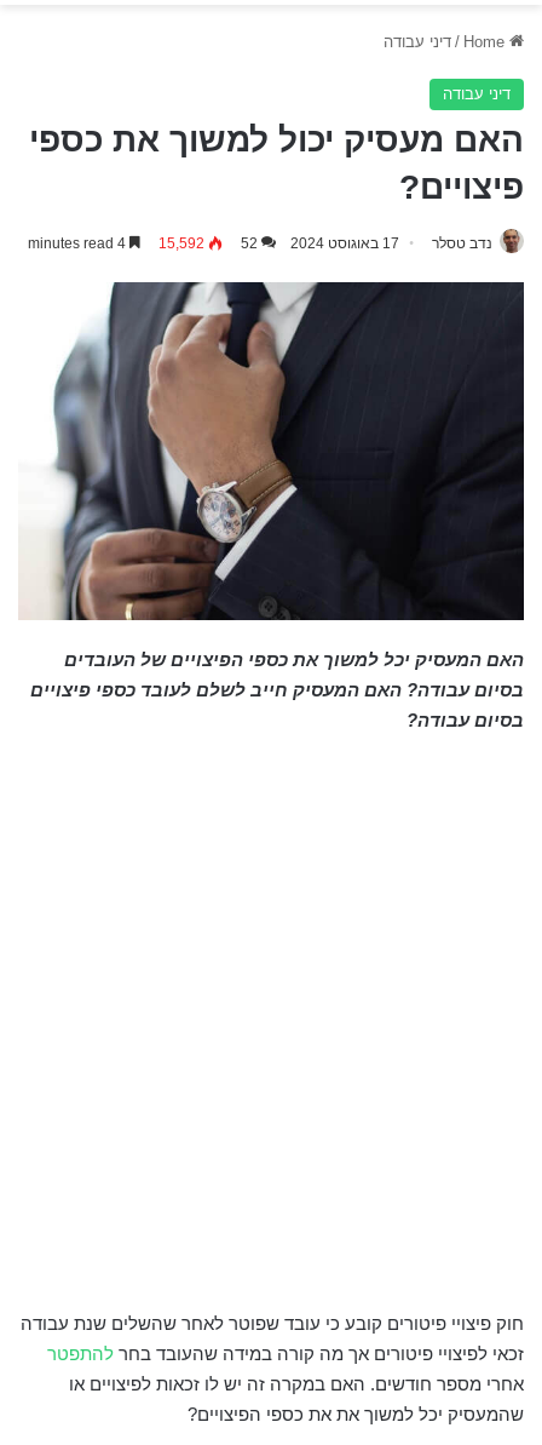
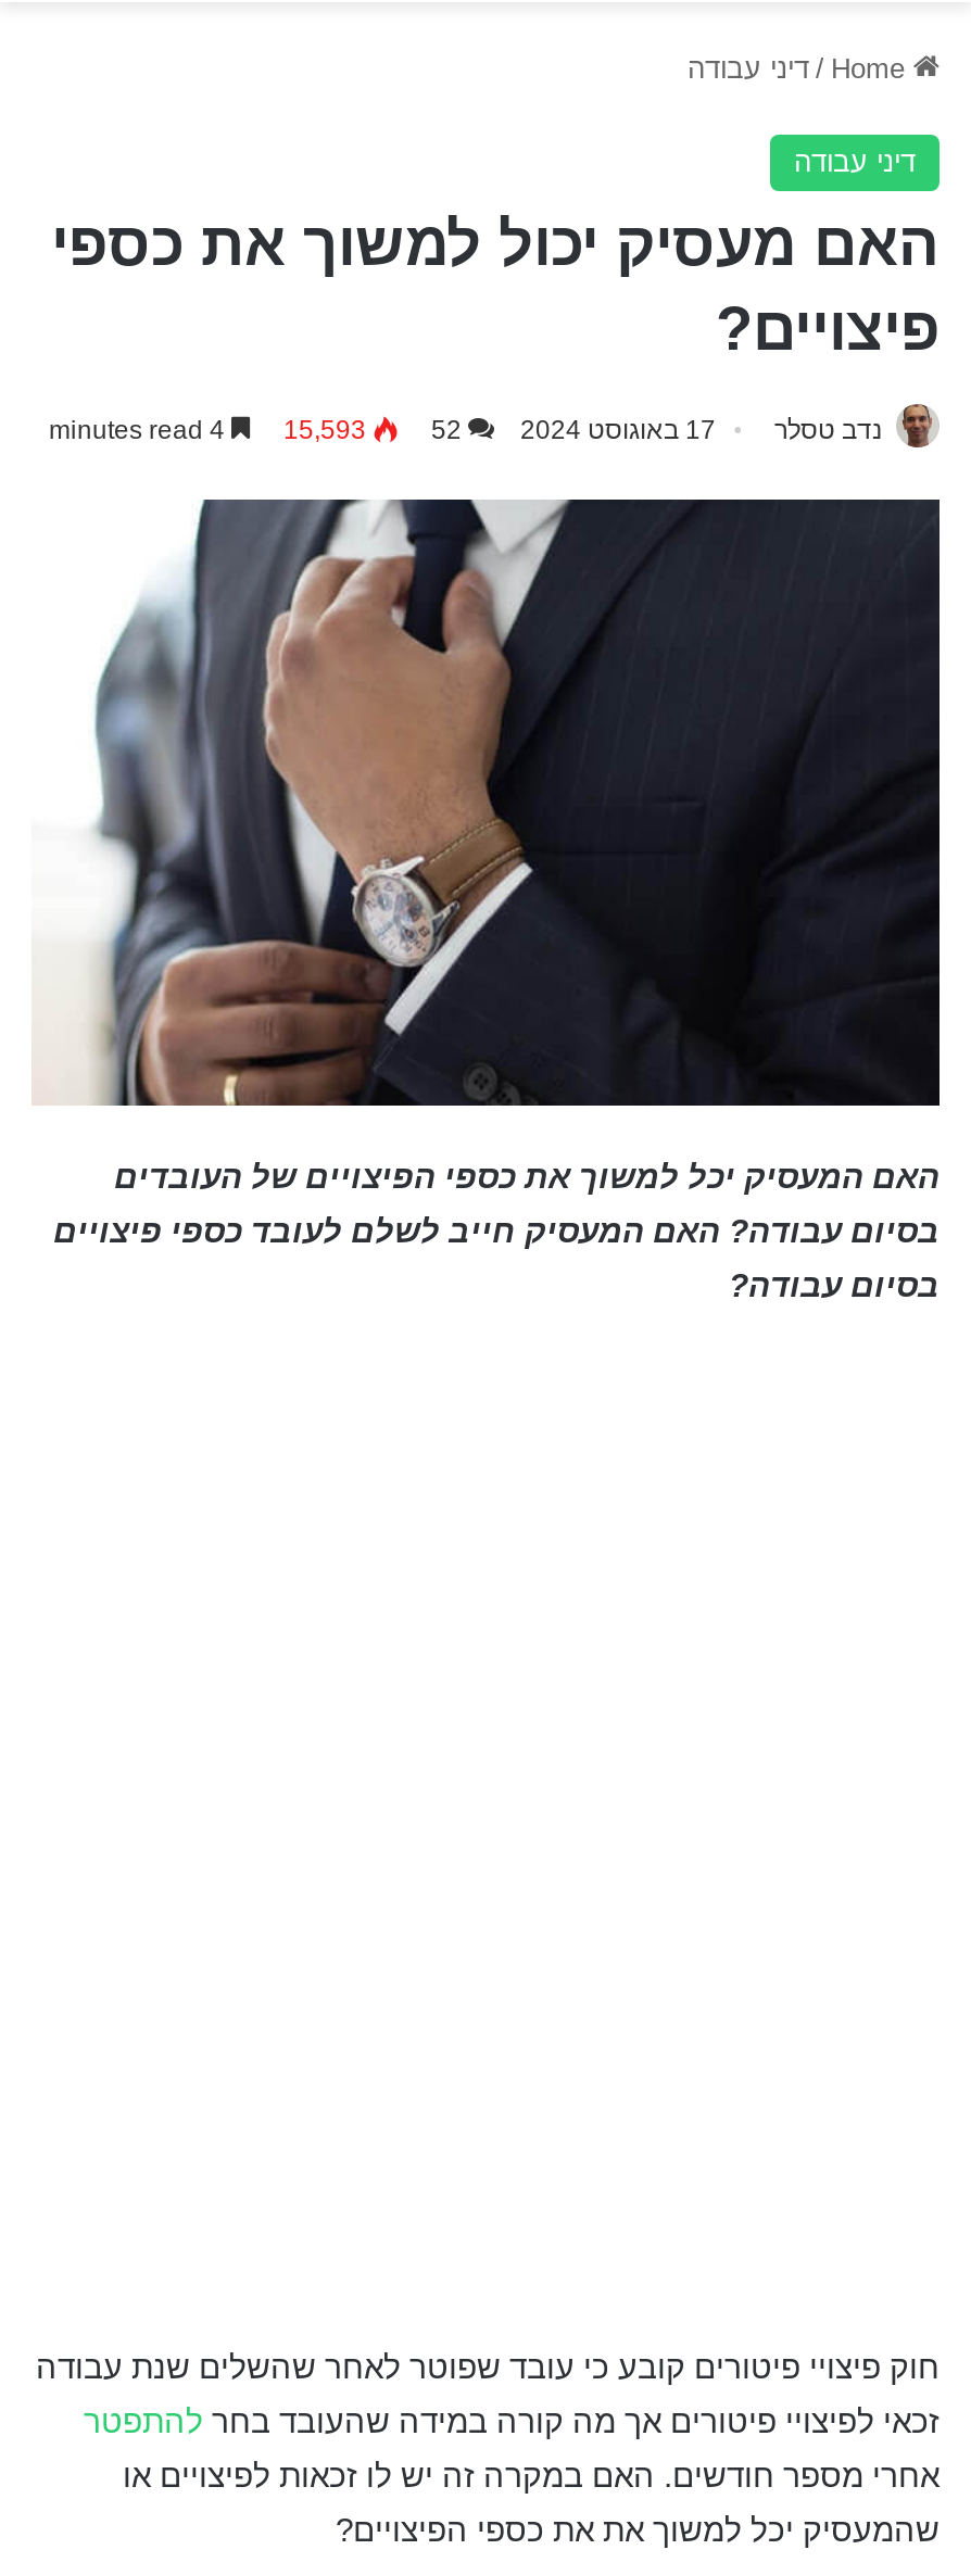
- 15,592
+ 15,593
